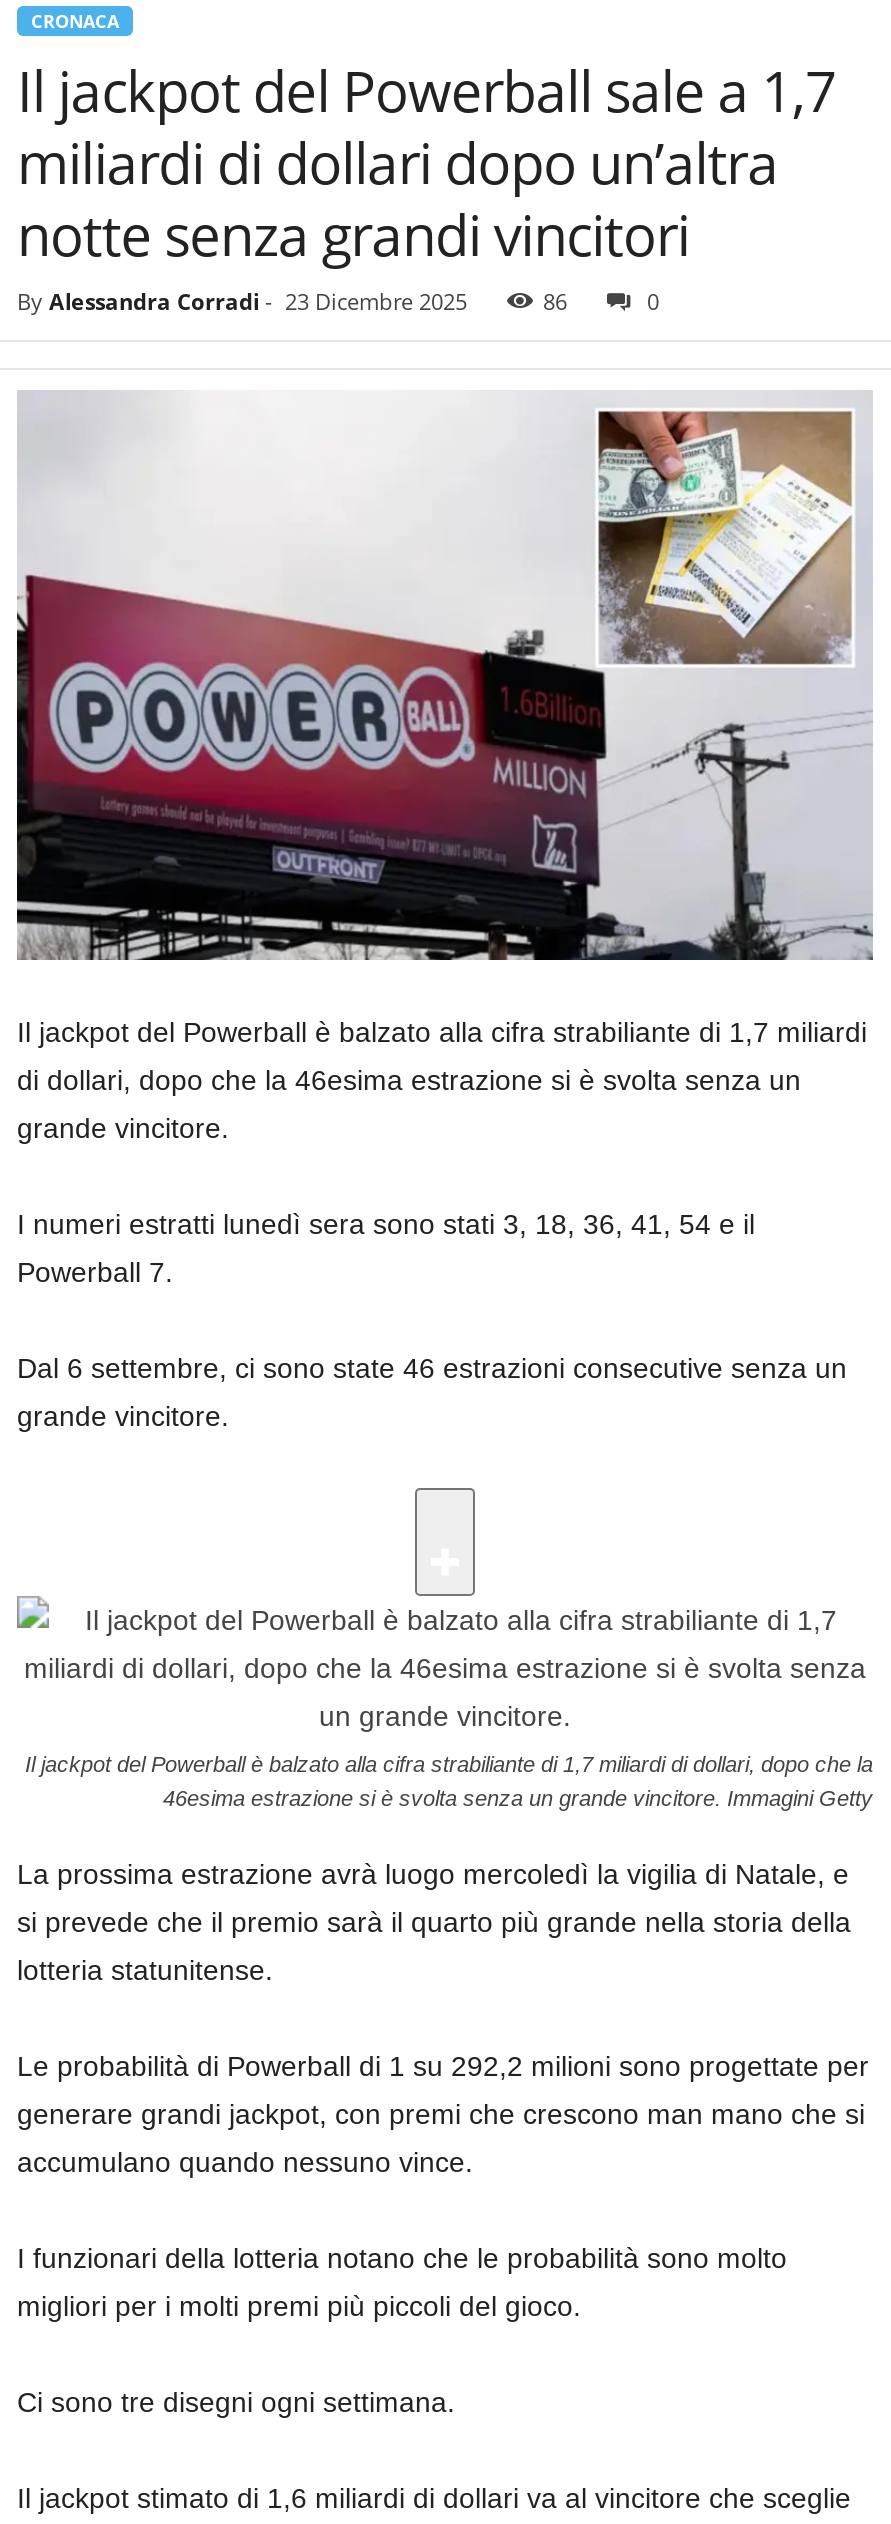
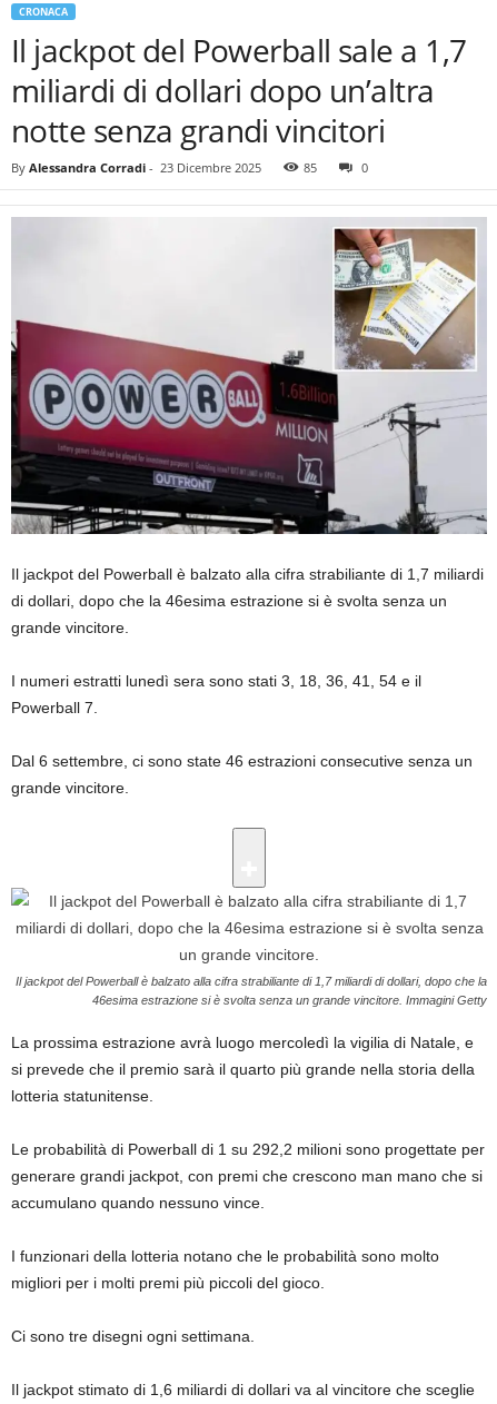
- 86
+ 85
